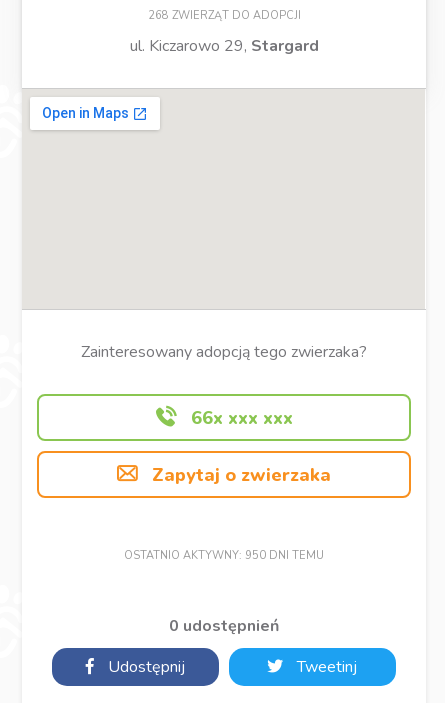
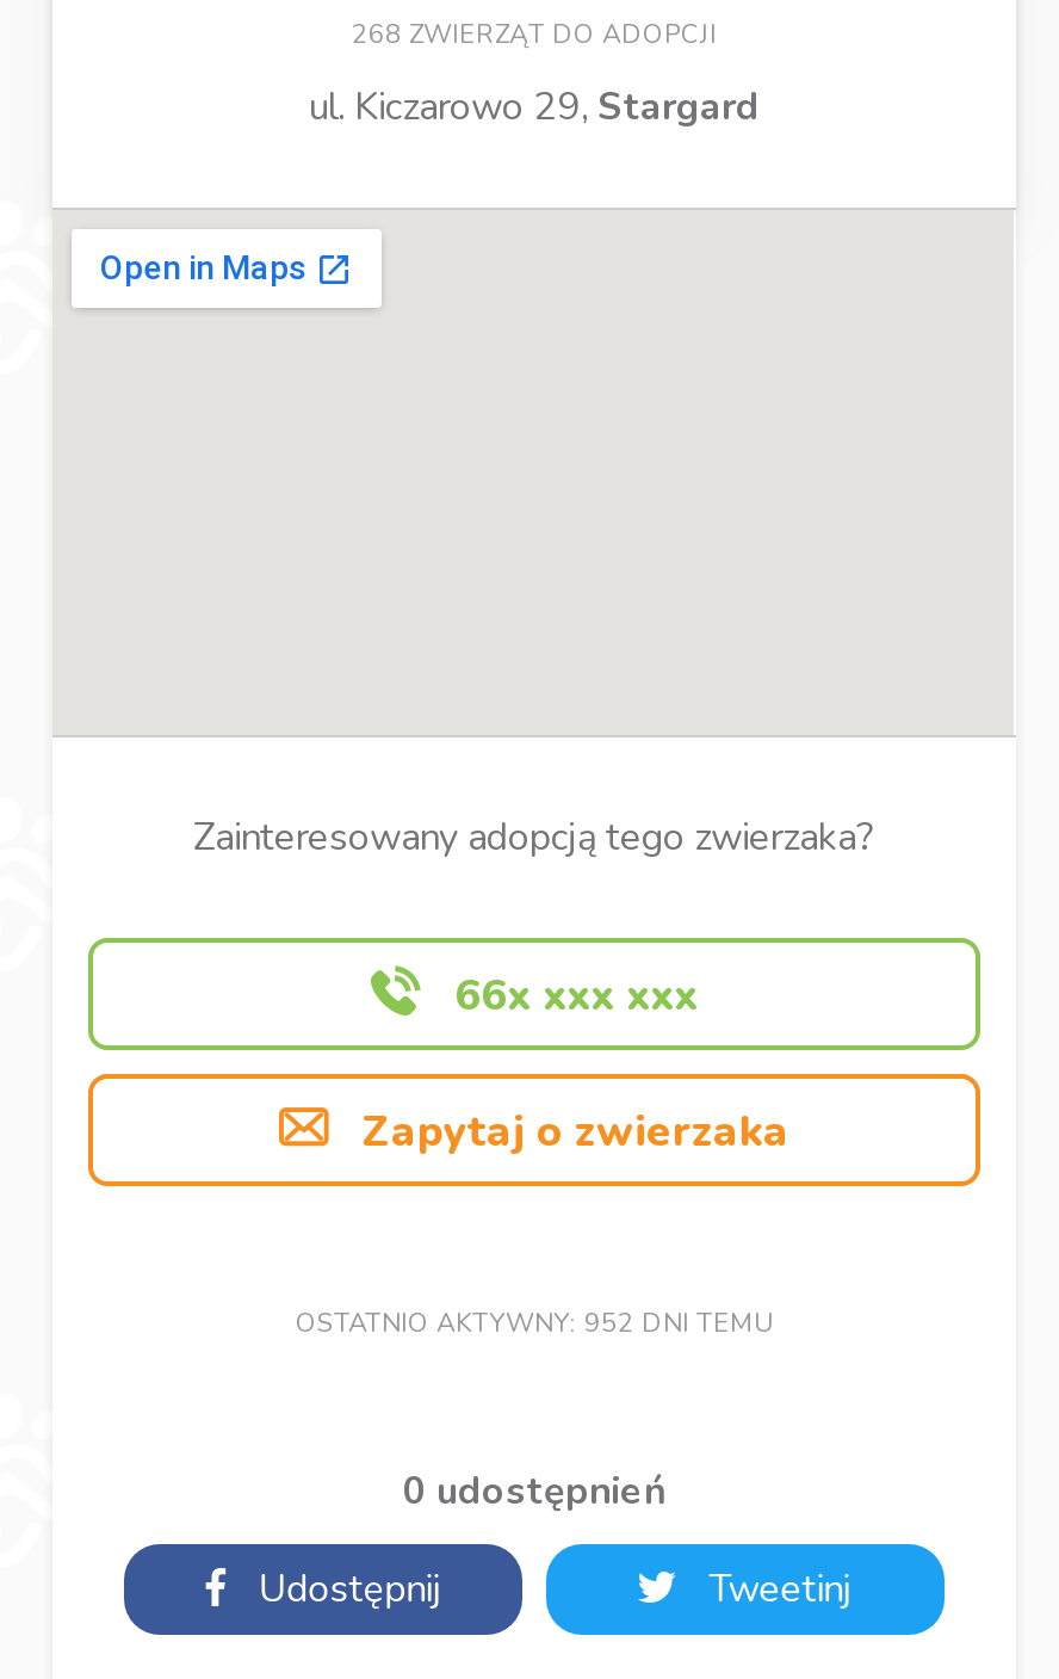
- OSTATNIO AKTYWNY: 950 DNI TEMU
+ OSTATNIO AKTYWNY: 952 DNI TEMU
